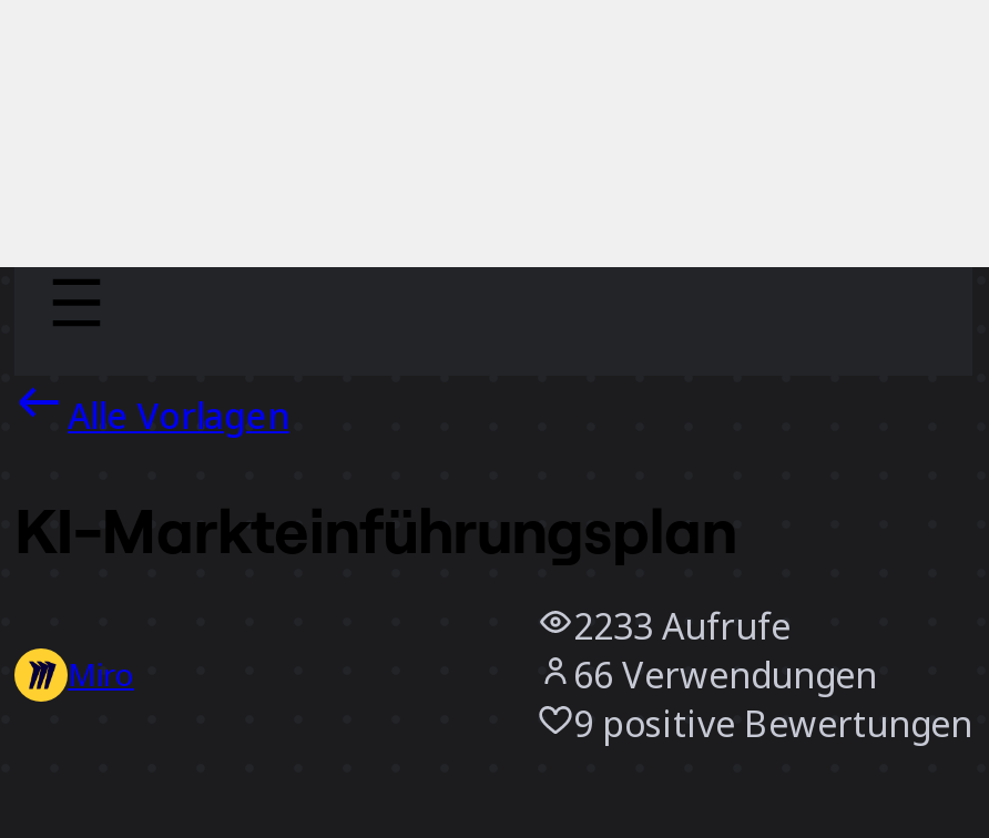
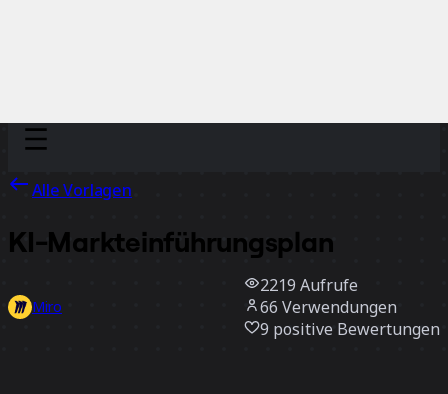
- 2233 Aufrufe
+ 2219 Aufrufe
